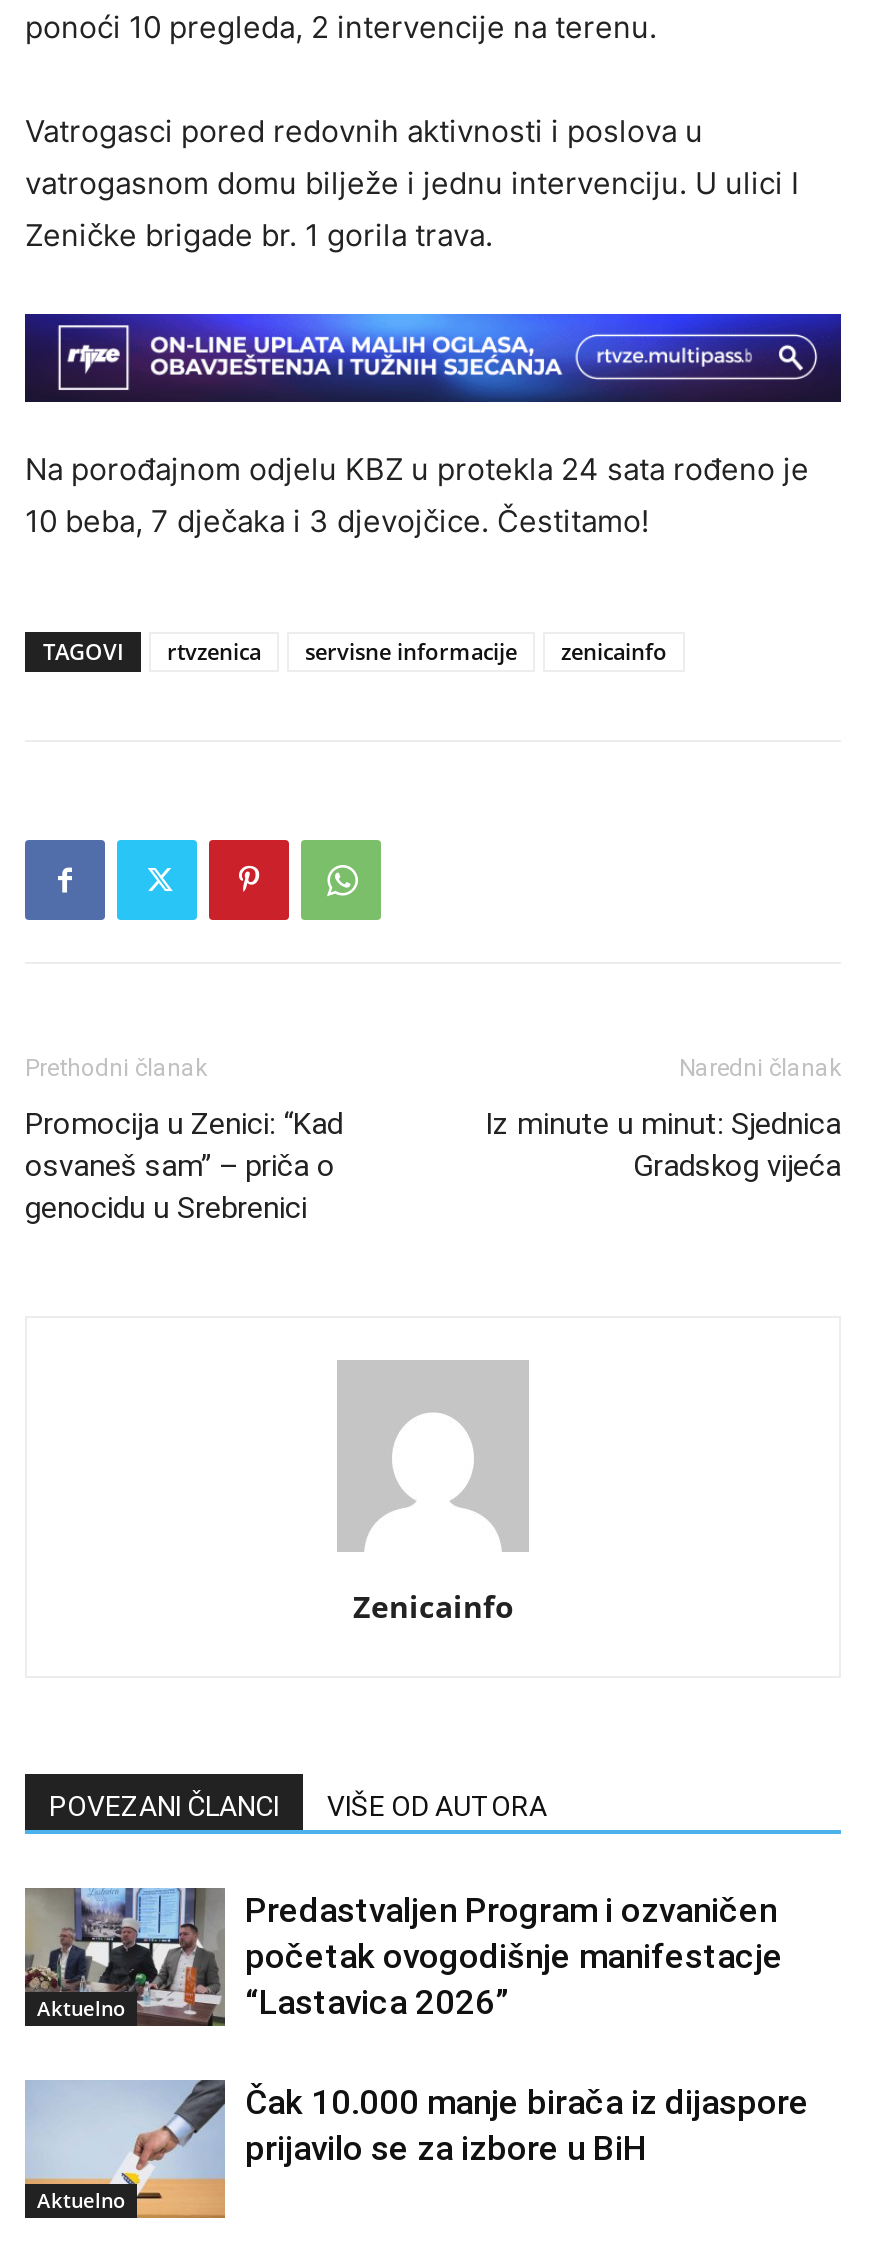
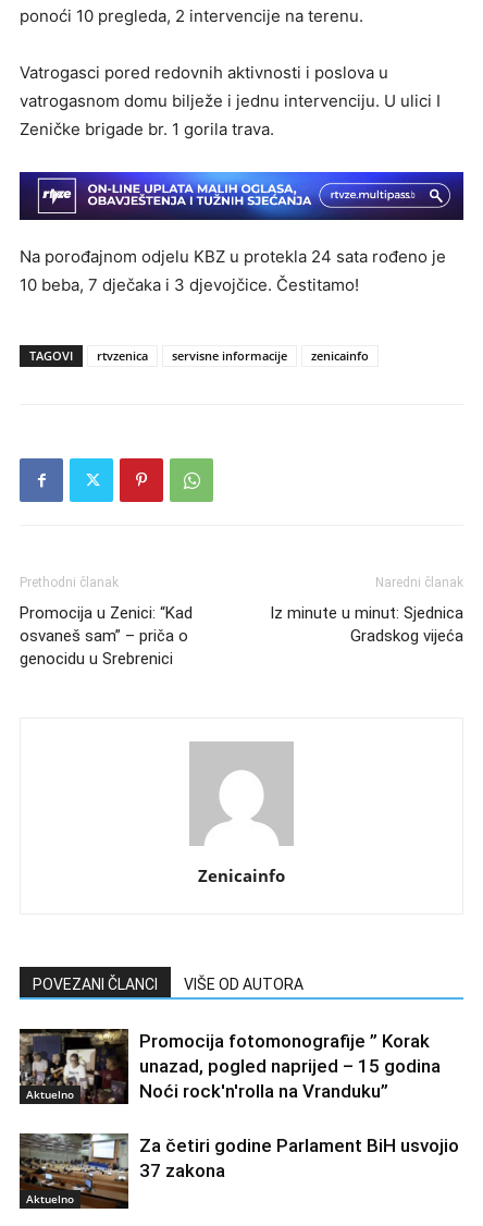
- [image]
- Predastvaljen Program i ozvaničen
- početak ovogodišnje manifestacje
- “Lastavica 2026”
+ [image]
+ Promocija fotomonografije ” Korak
+ unazad, pogled naprijed – 15 godina
+ Noći rock'n'rolla na Vranduku”

- [image]
- Čak 10.000 manje birača iz dijaspore
- prijavilo se za izbore u BiH
+ [image]
+ Za četiri godine Parlament BiH usvojio
+ 37 zakona
